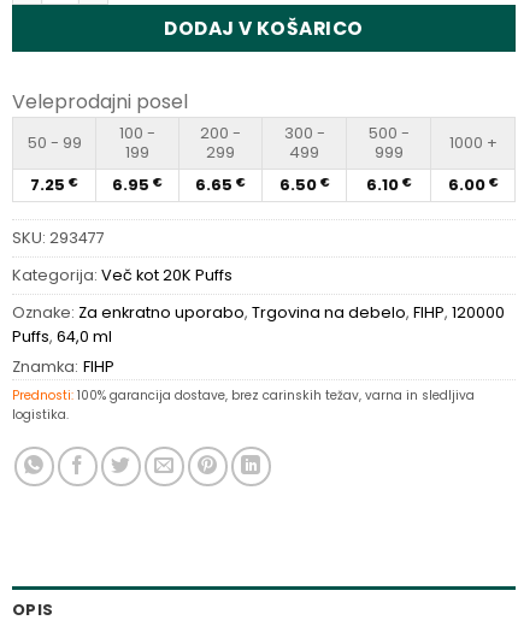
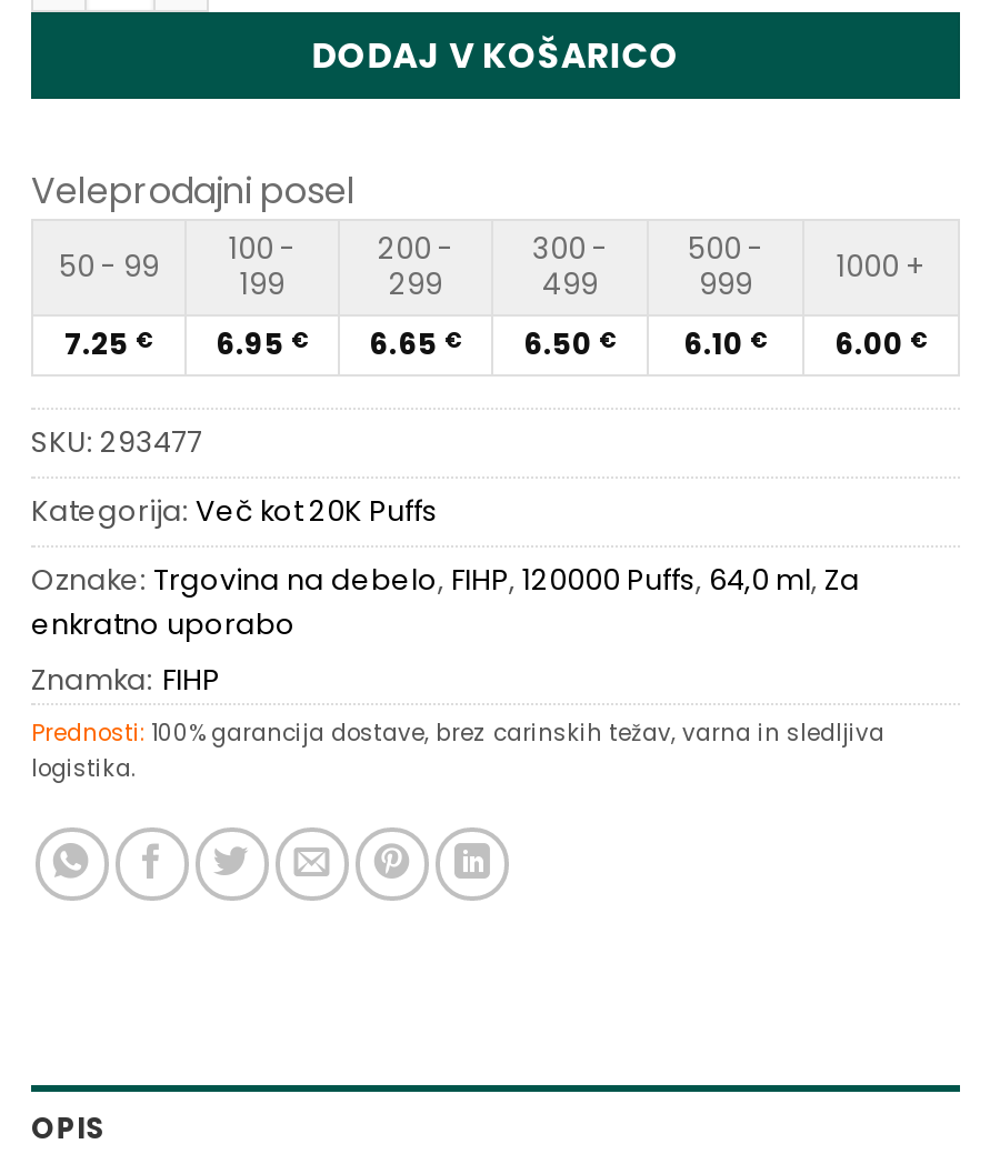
- Oznake: Za enkratno uporabo, Trgovina na debelo, FIHP, 120000
- Puffs, 64,0 ml
+ Oznake: Trgovina na debelo, FIHP, 120000 Puffs, 64,0 ml, Za
+ enkratno uporabo
